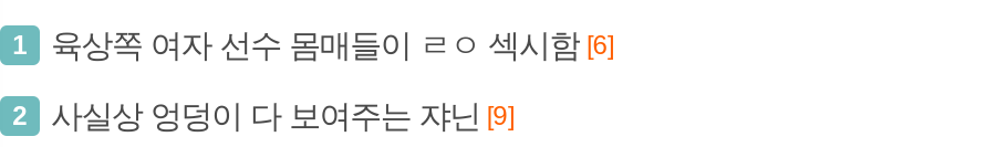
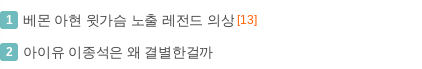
- 육상쪽 여자 선수 몸매들이 ㄹㅇ 섹시함 [6]
+ 베몬 아현 윗가슴 노출 레전드 의상 [13]

- 사실상 엉덩이 다 보여주는 쟈닌 [9]
+ 아이유 이종석은 왜 결별한걸까
